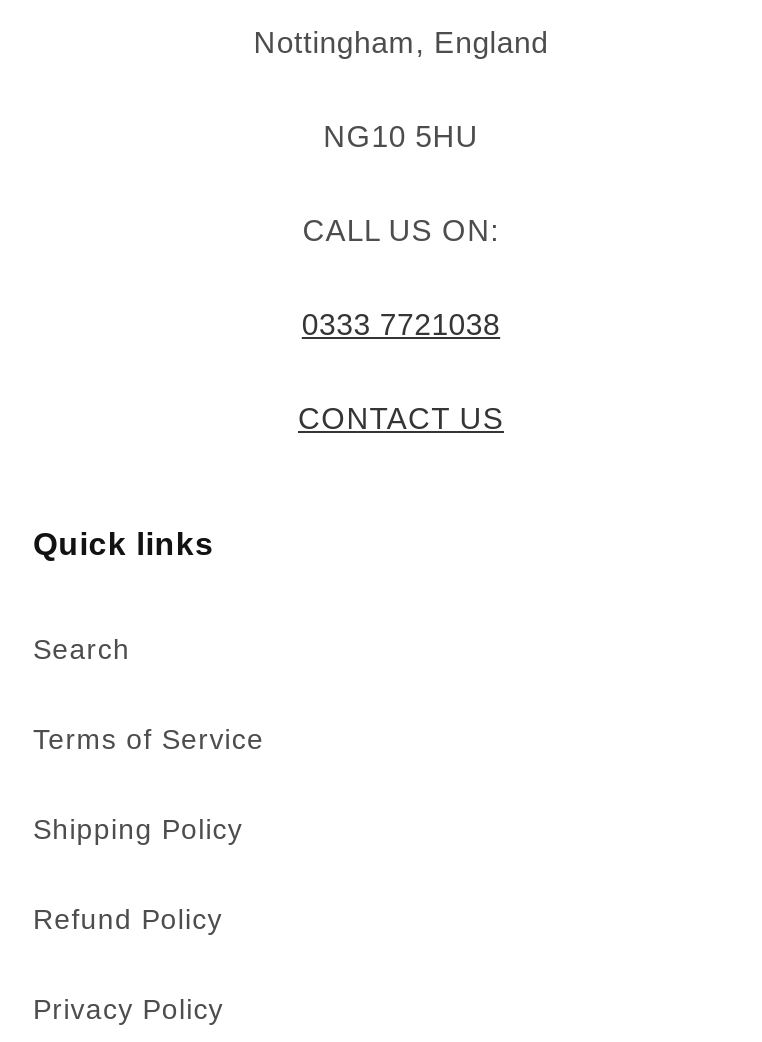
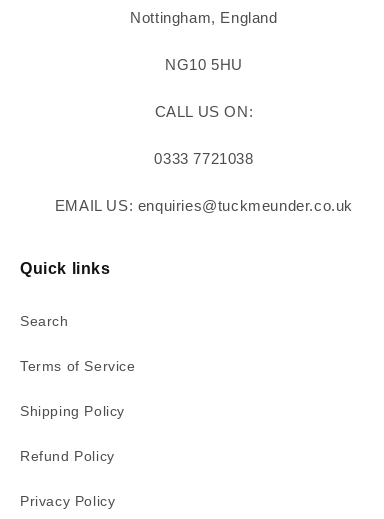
- CONTACT US
+ EMAIL US: enquiries@tuckmeunder.co.uk
